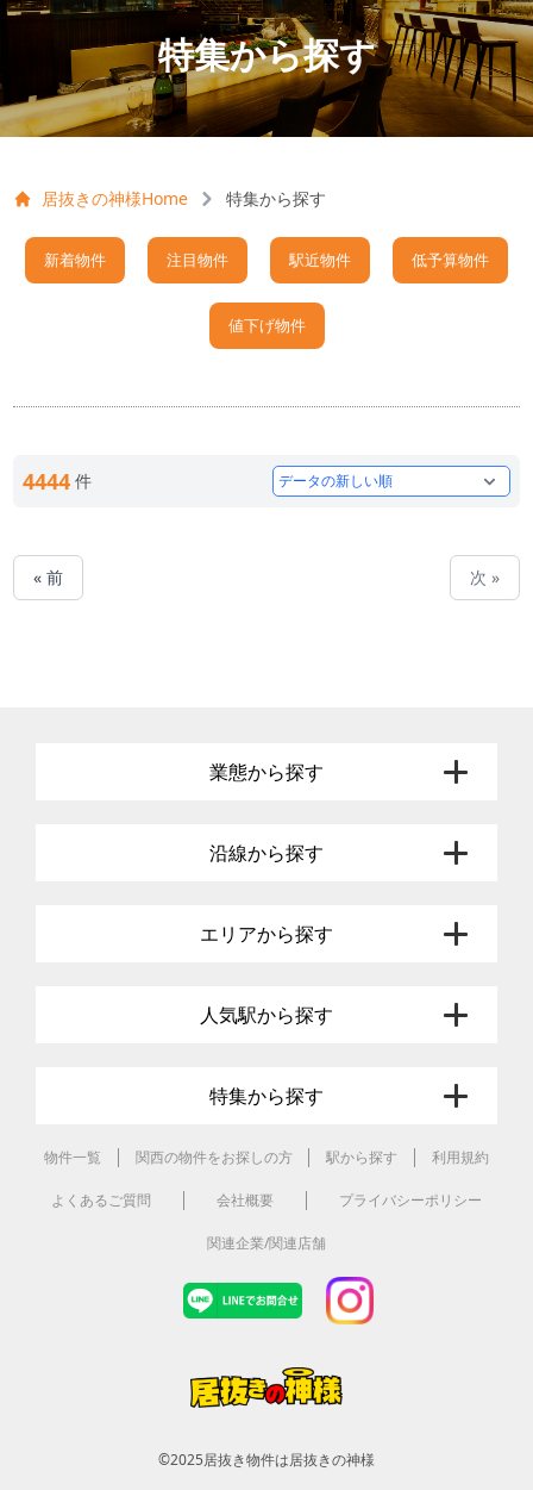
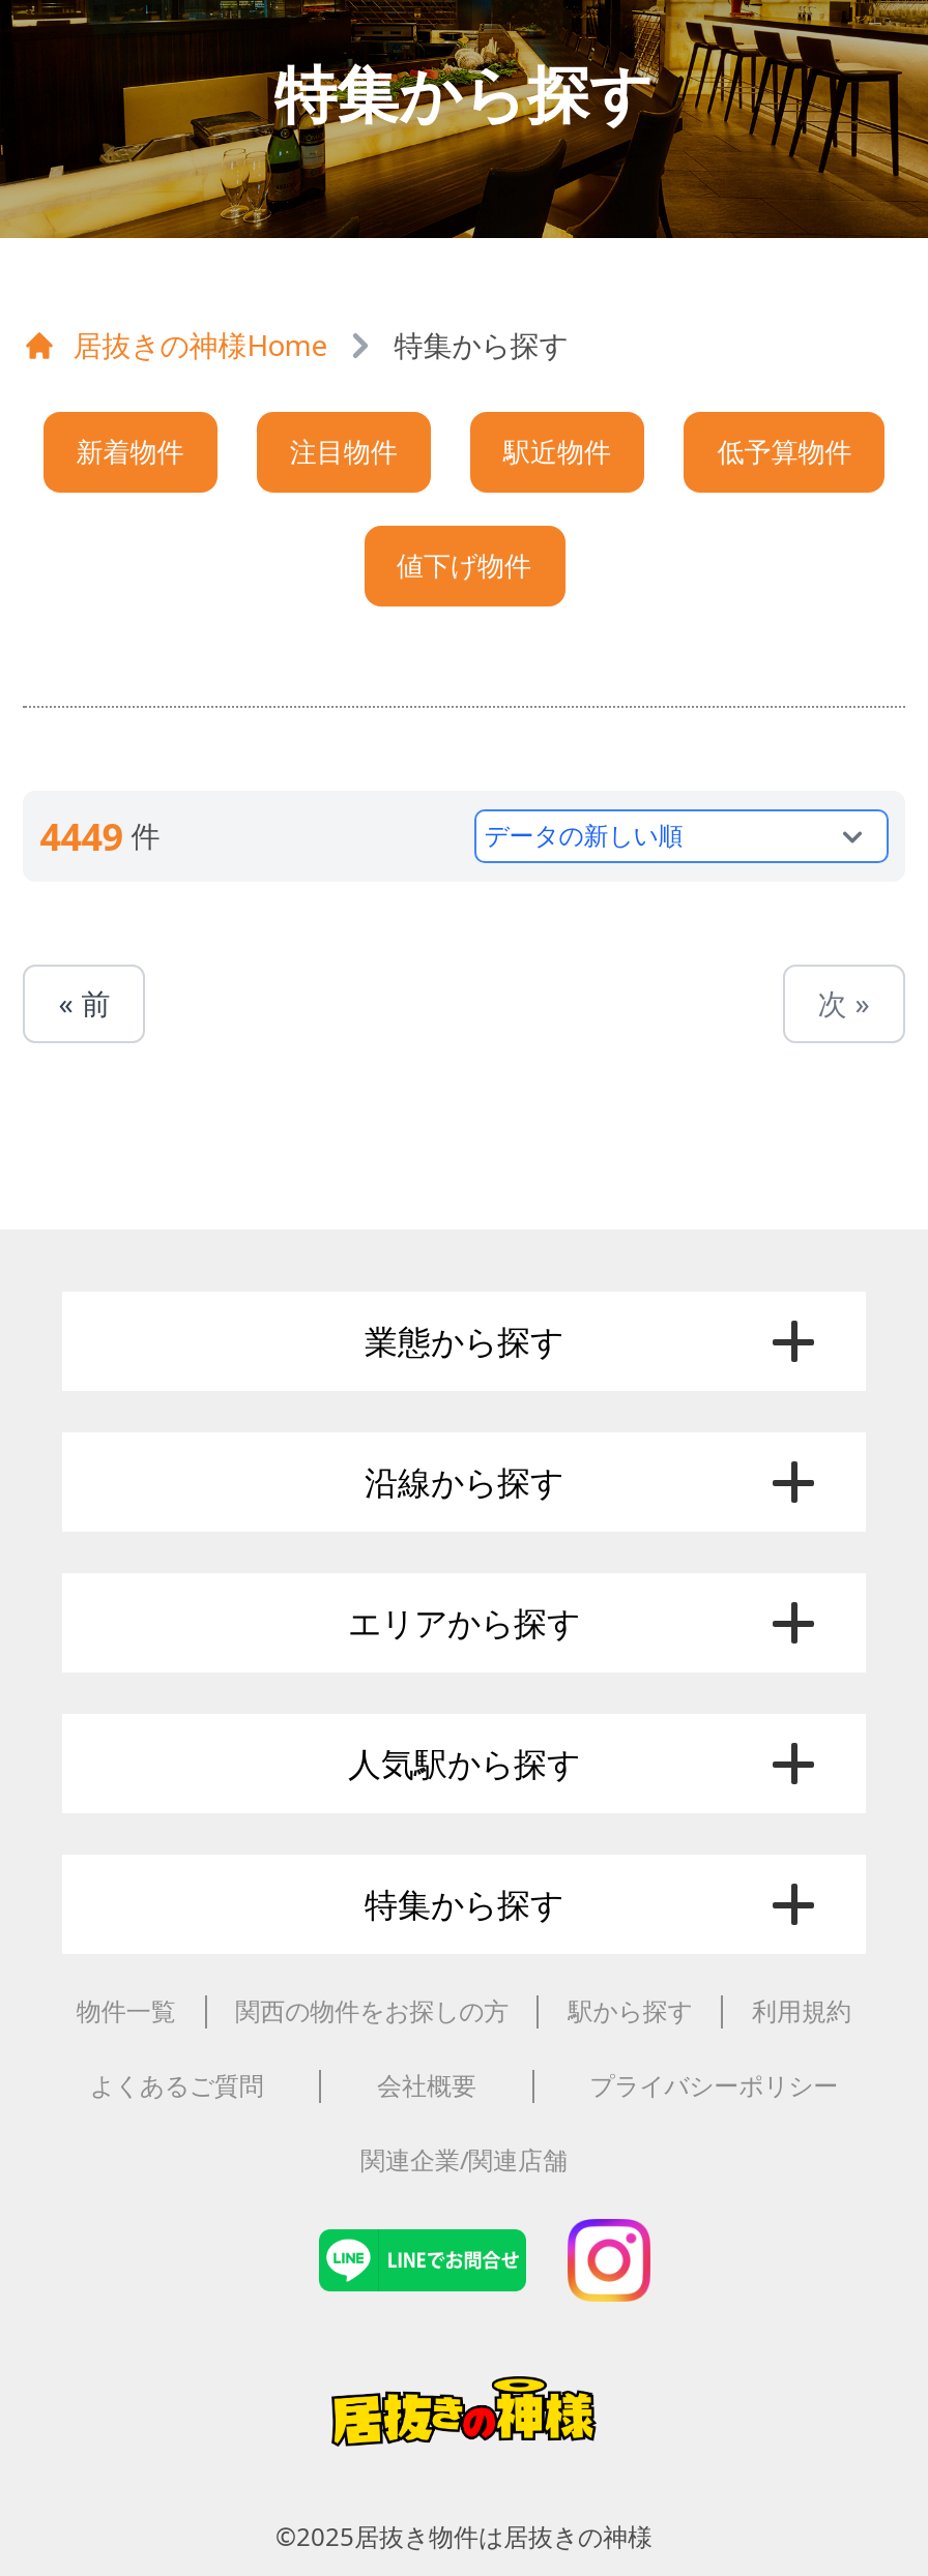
- 4444 件
+ 4449 件
